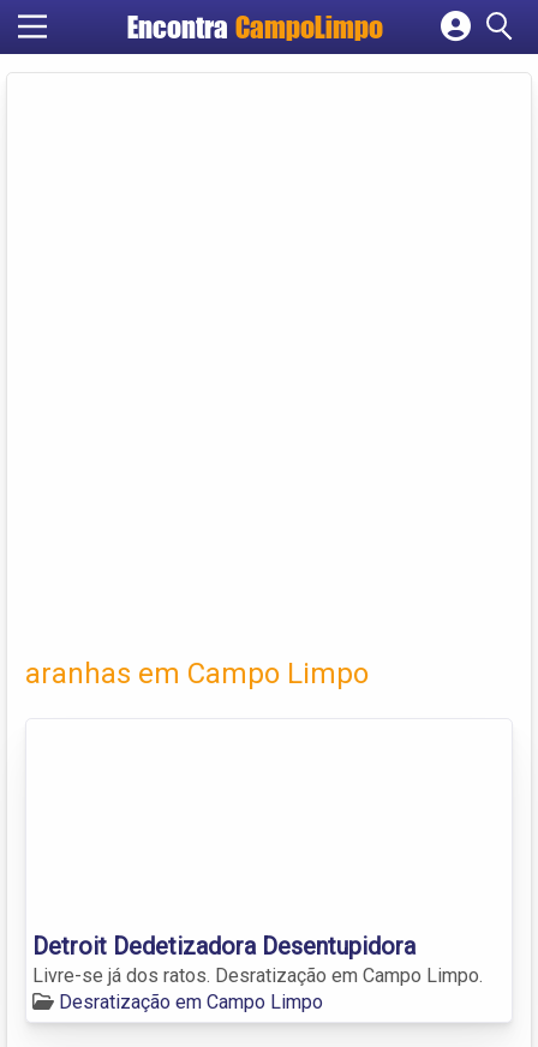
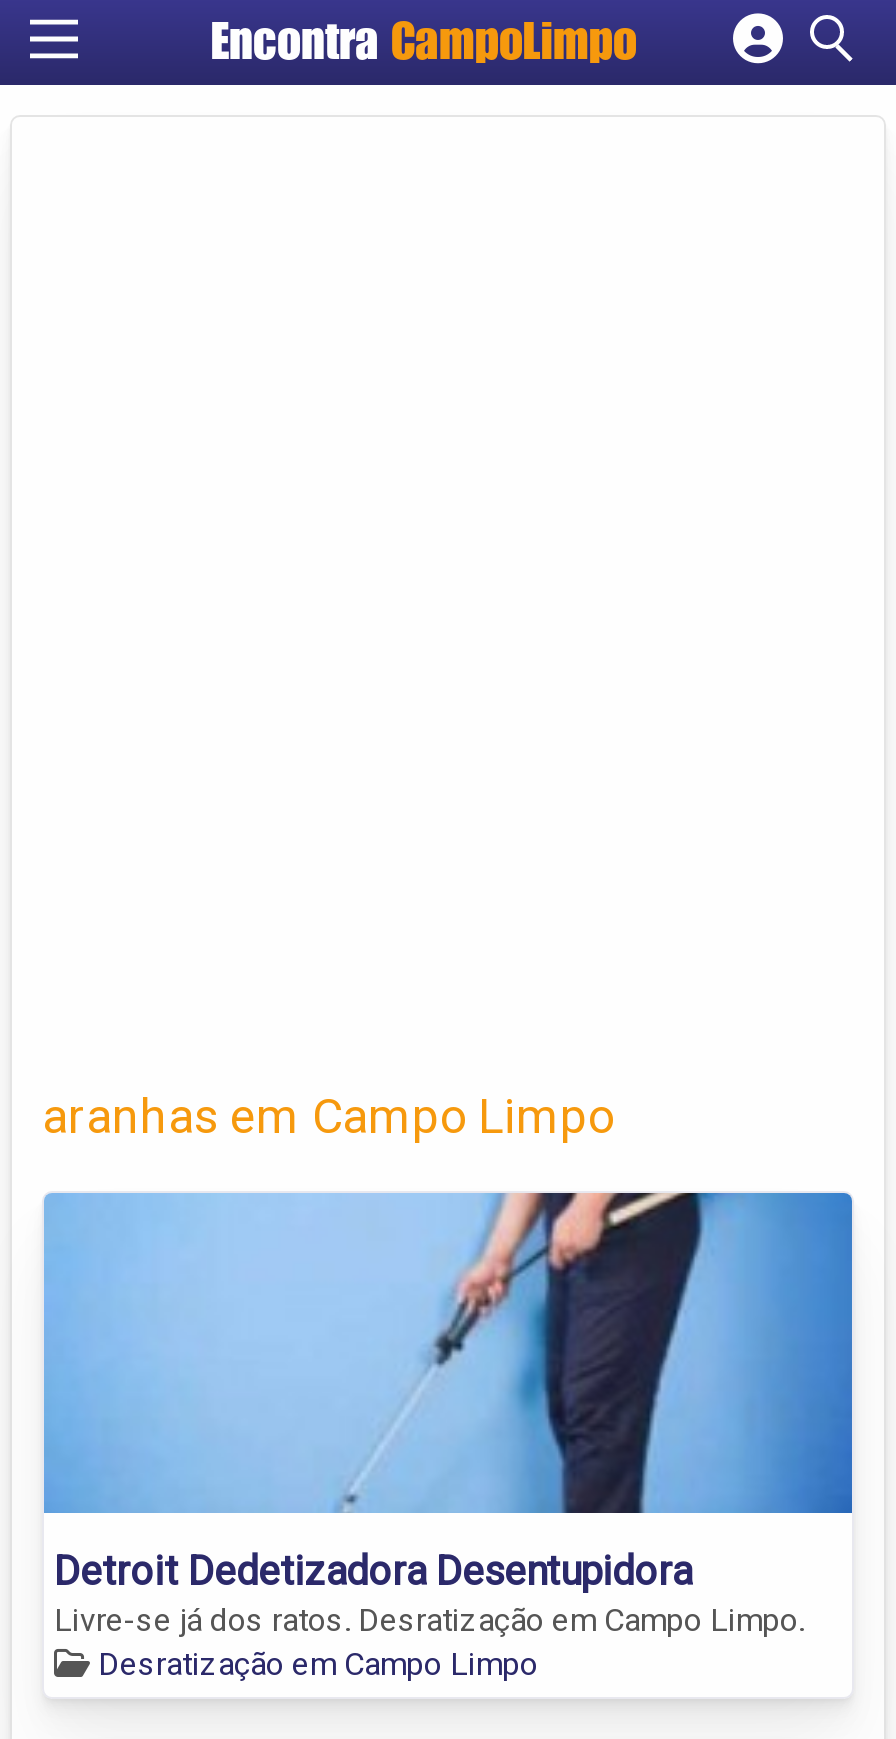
+ [image]
